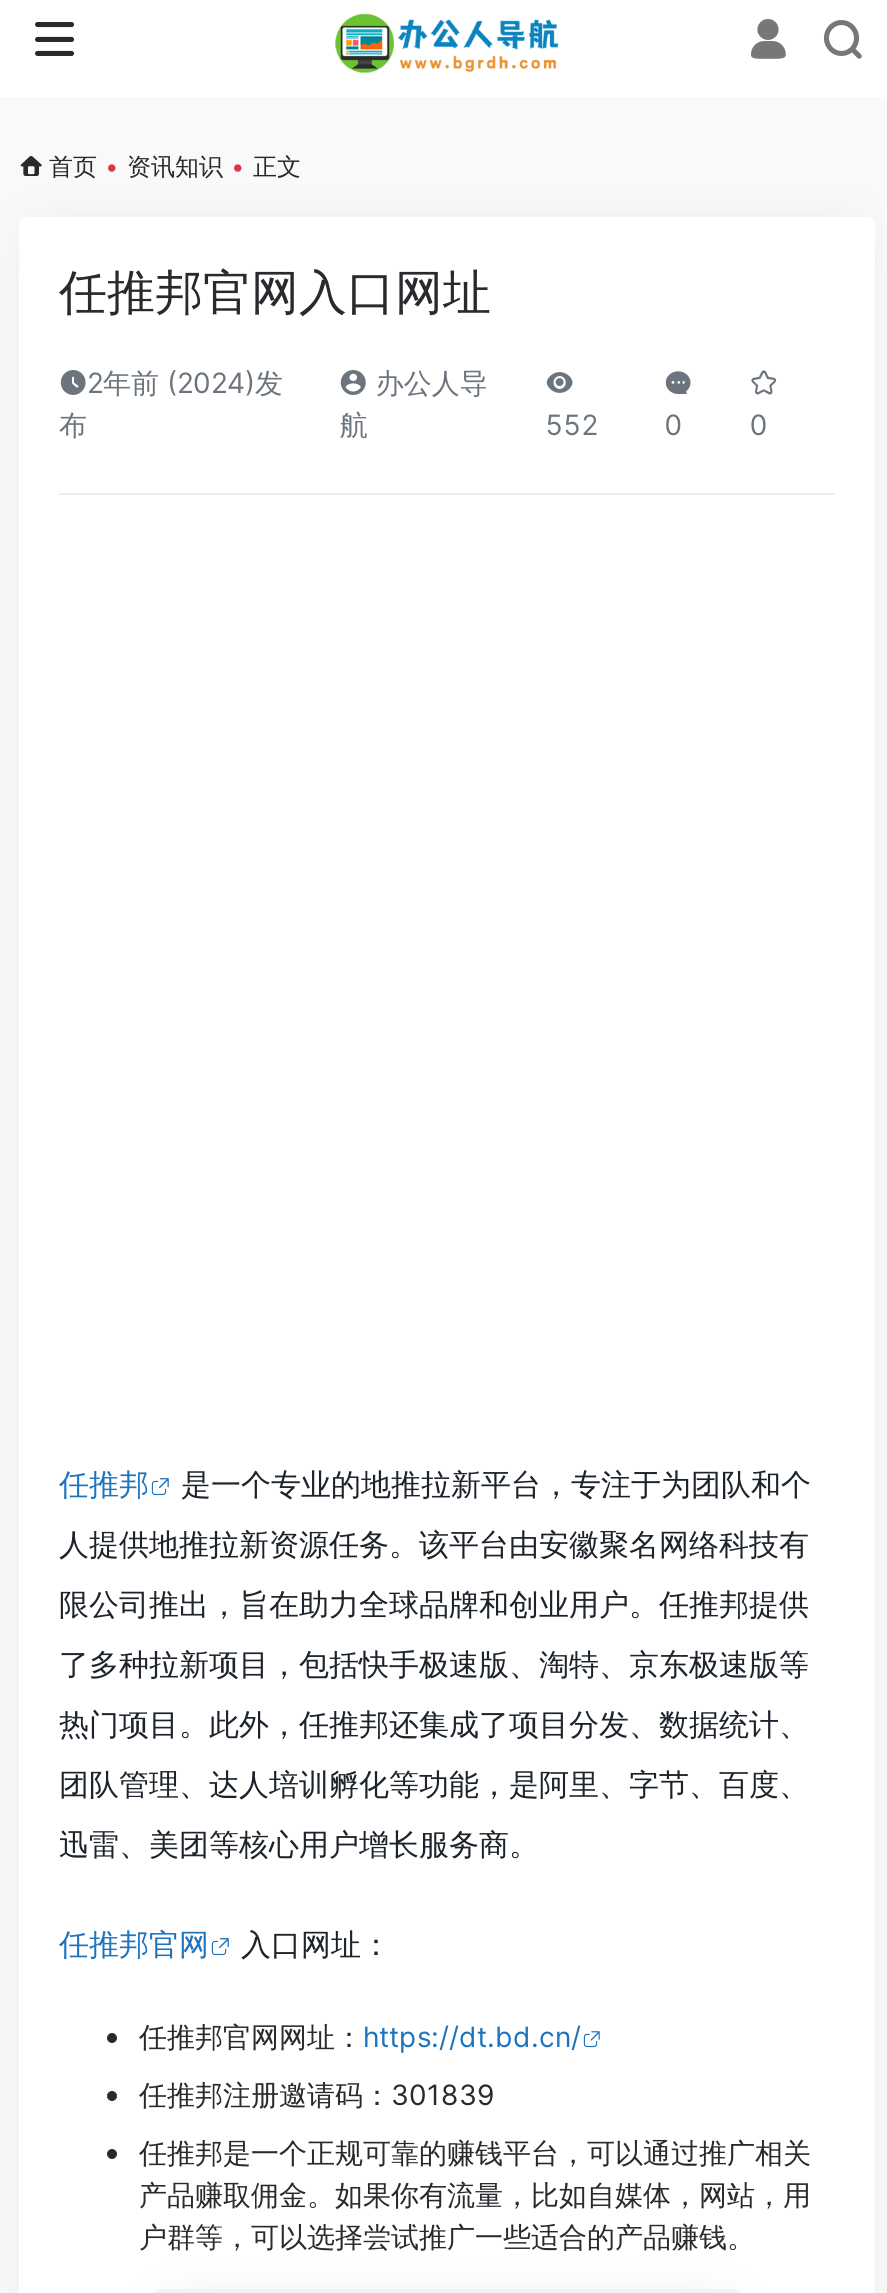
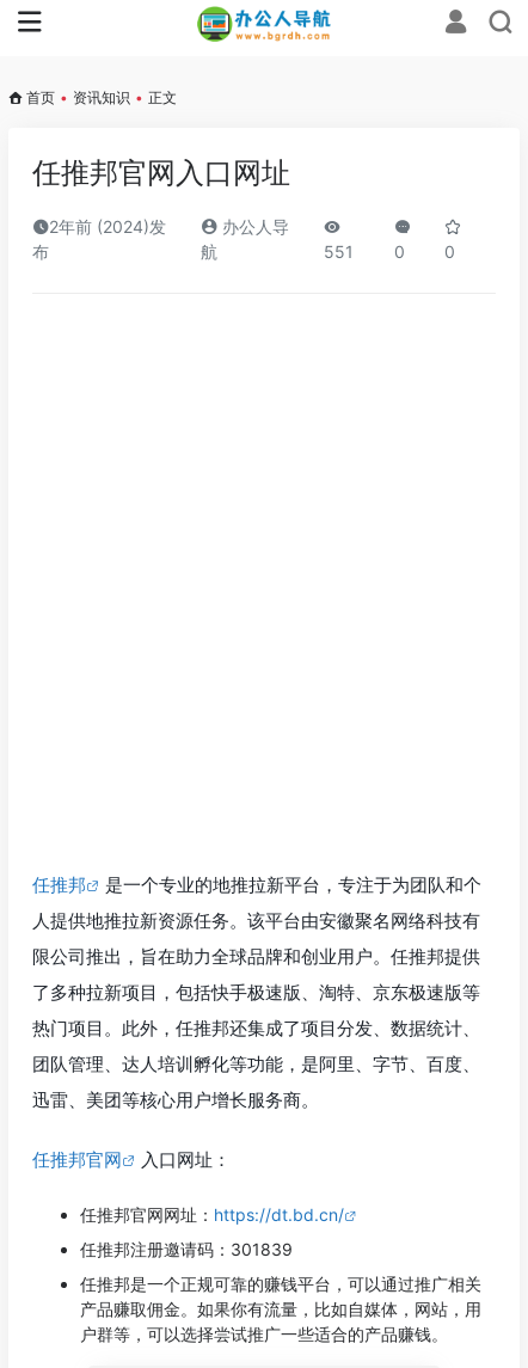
- 552 0 0
+ 551 0 0
